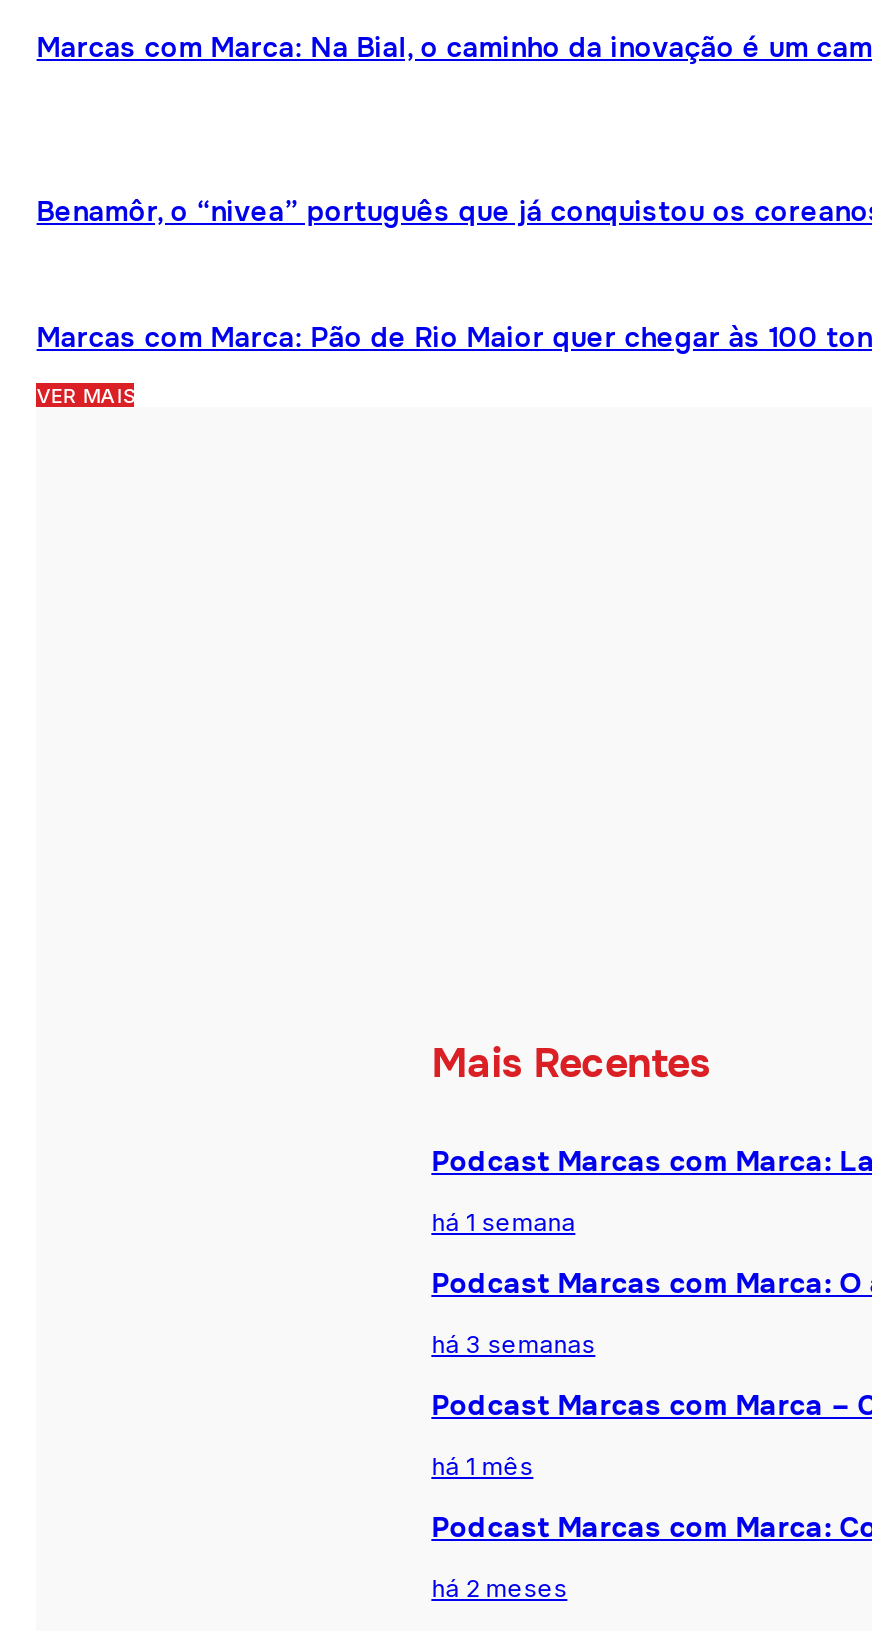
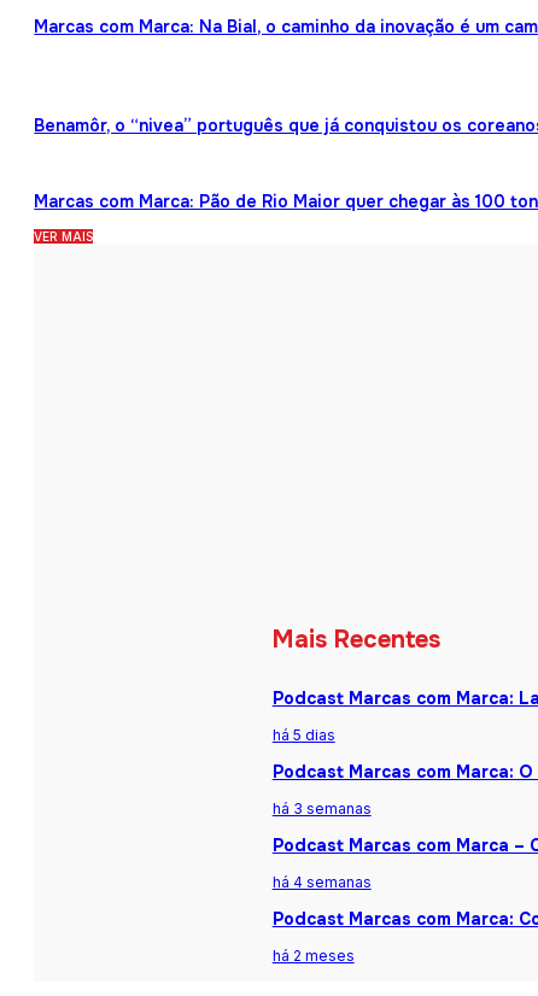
- há 1 semana
+ há 5 dias

- há 1 mês
+ há 4 semanas
